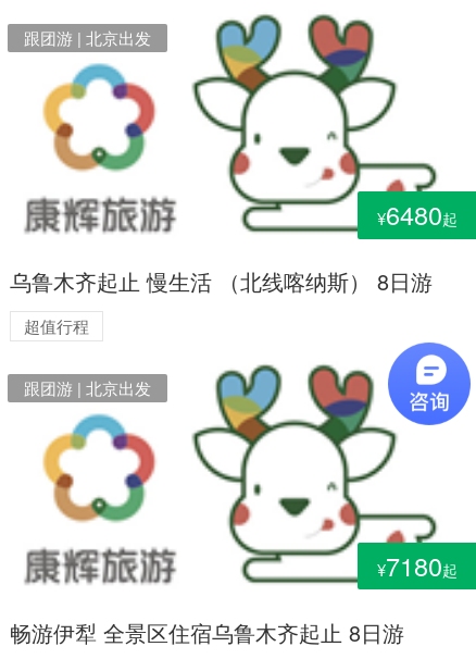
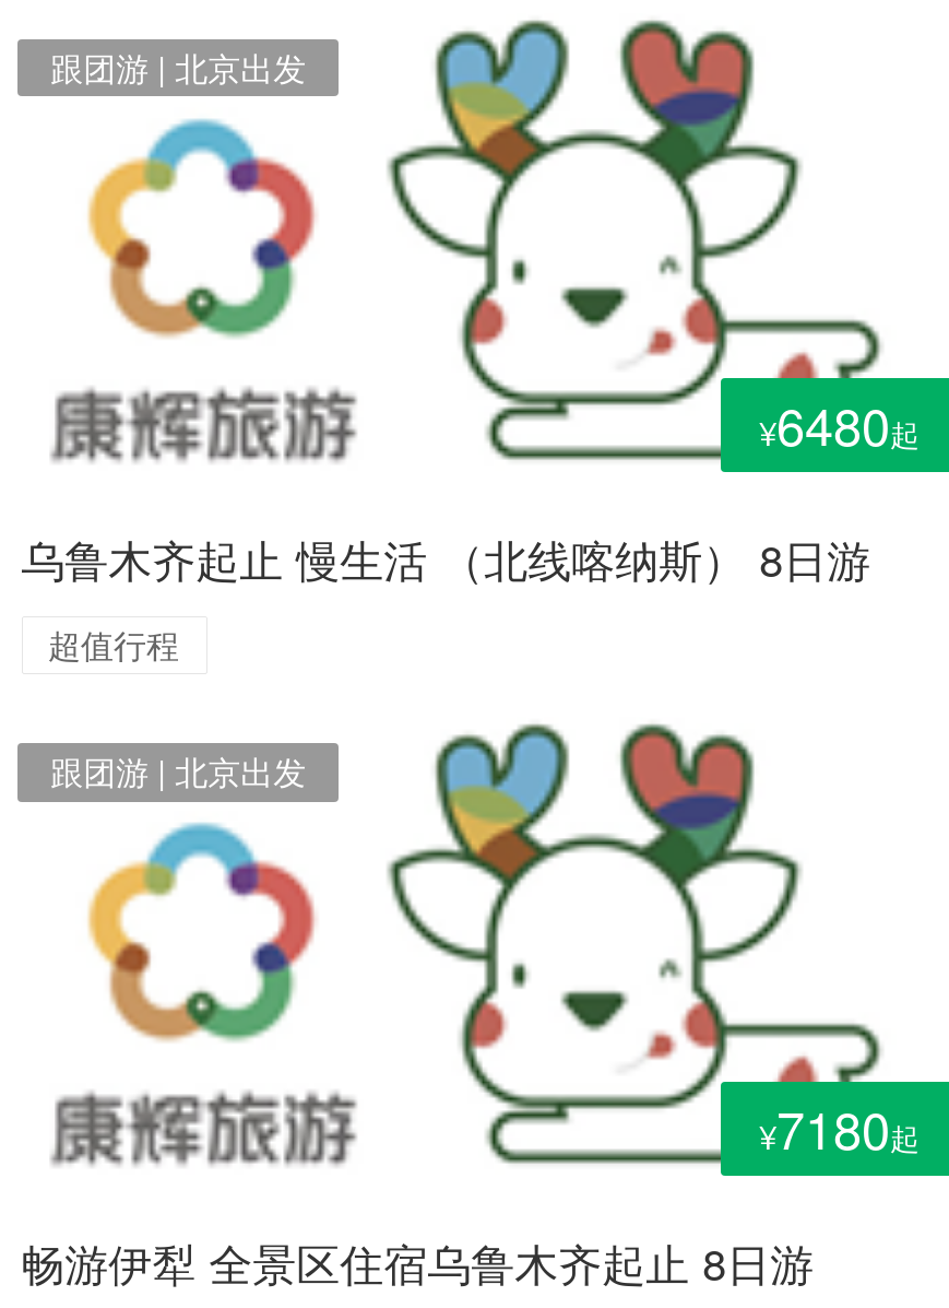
- [image]
